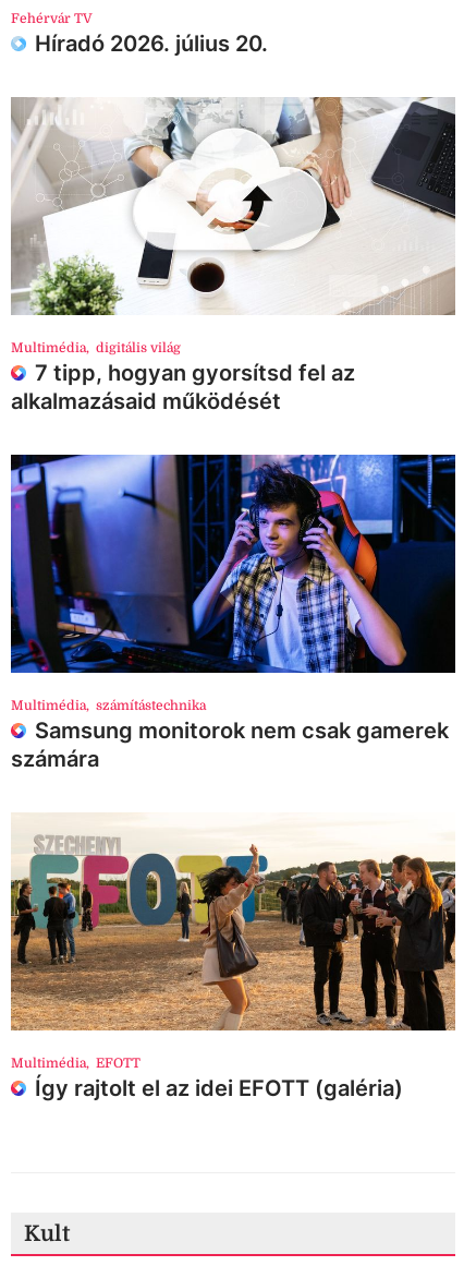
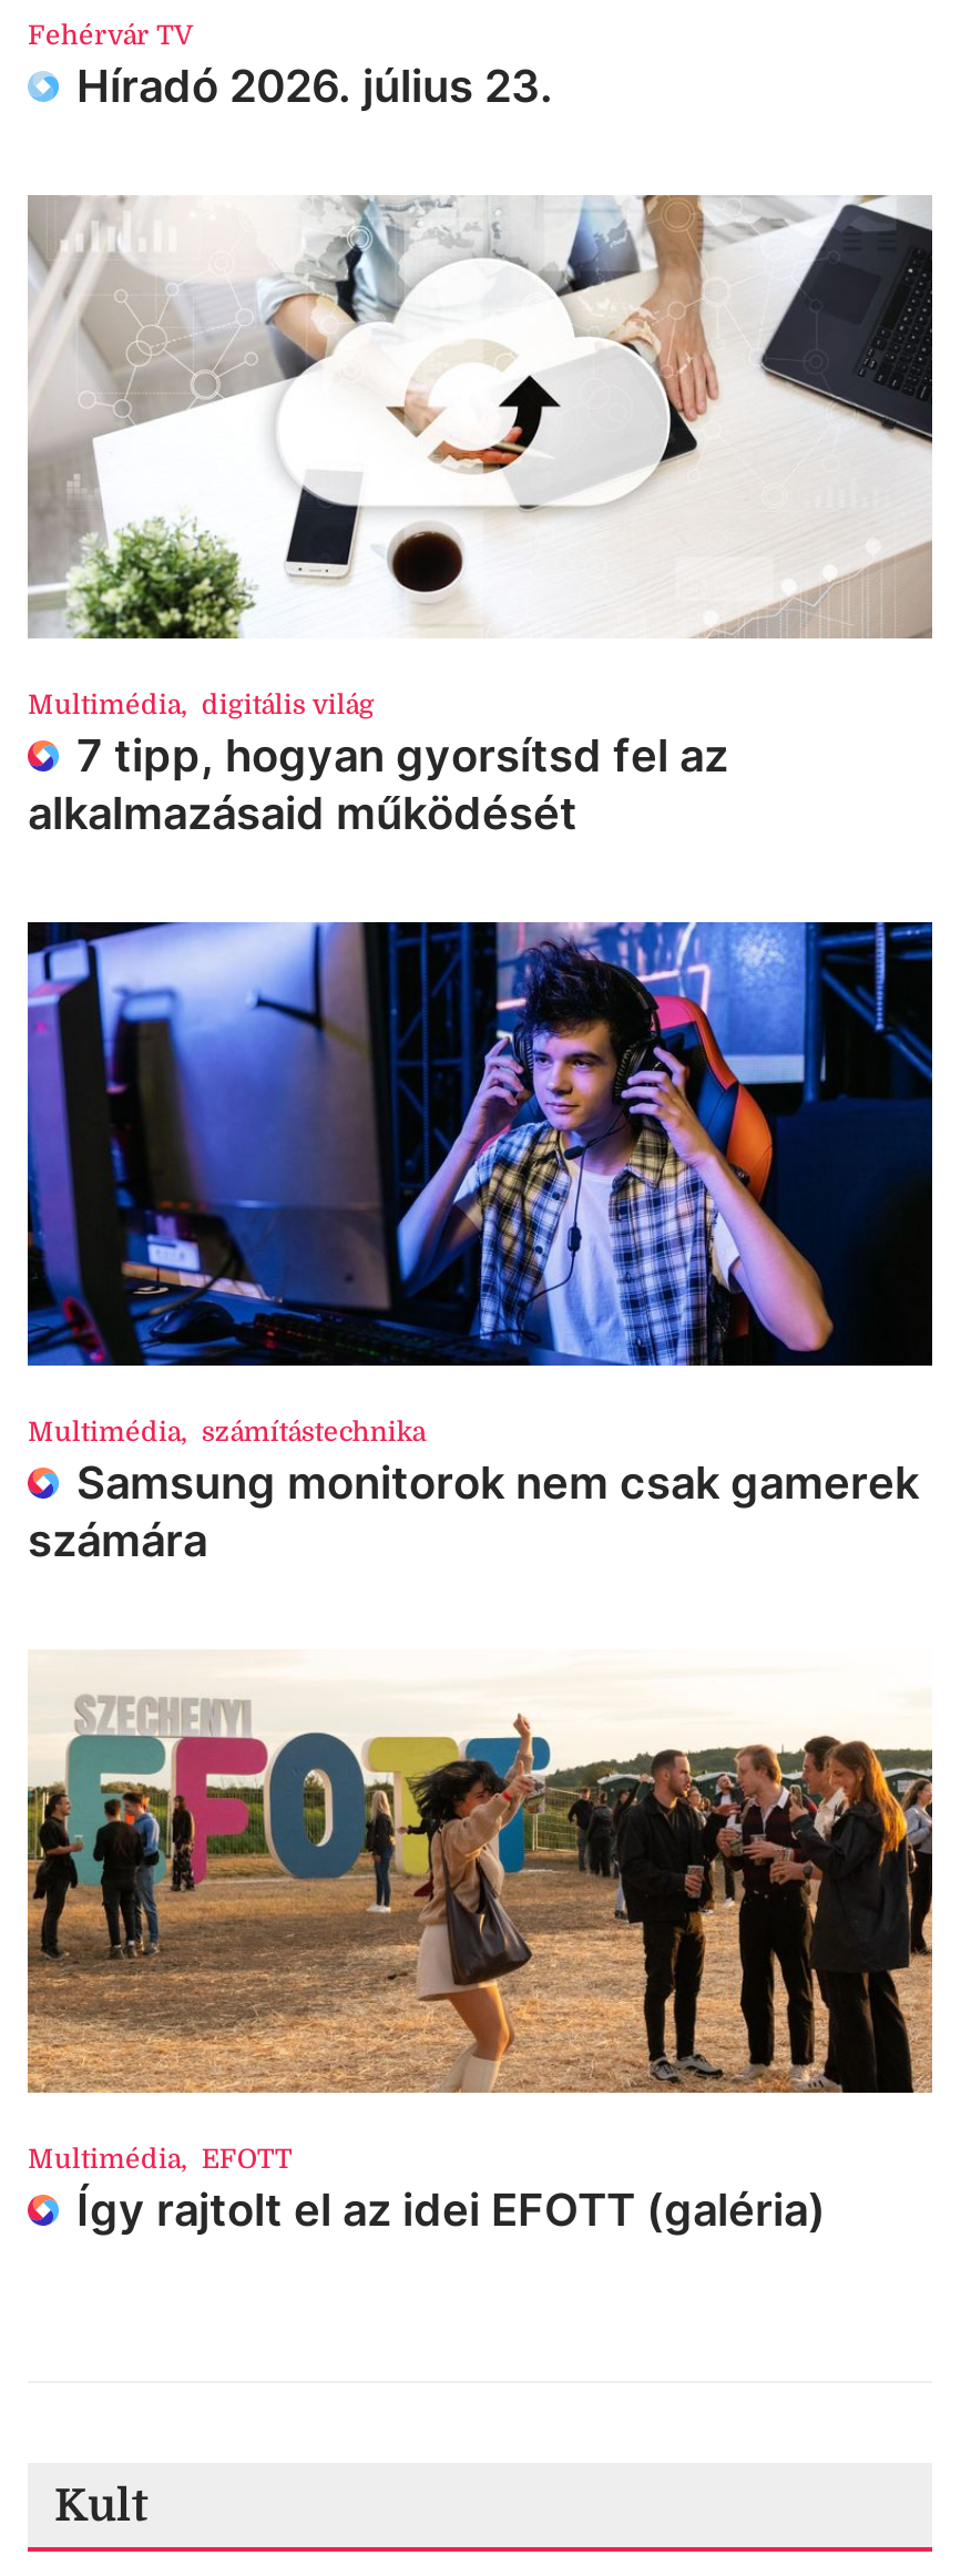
- Híradó 2026. július 20.
+ Híradó 2026. július 23.
